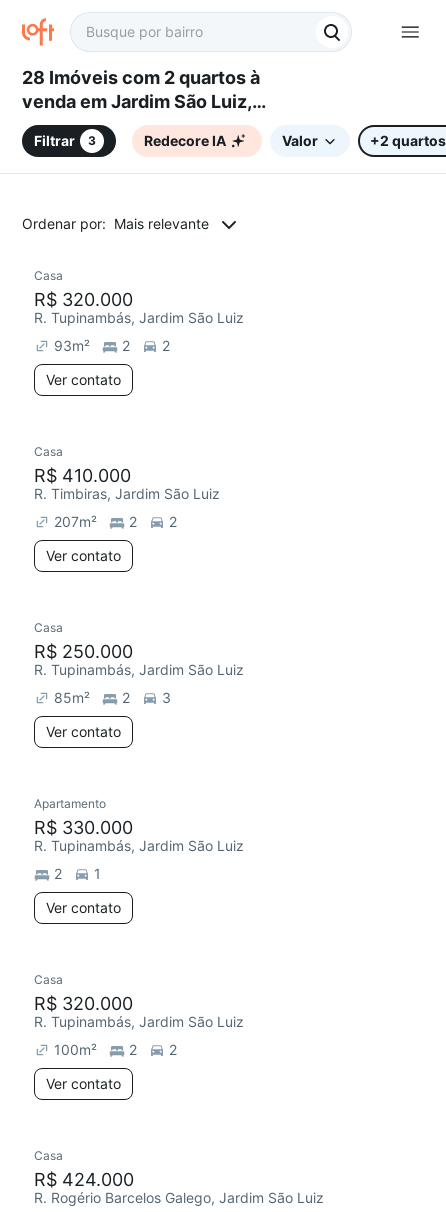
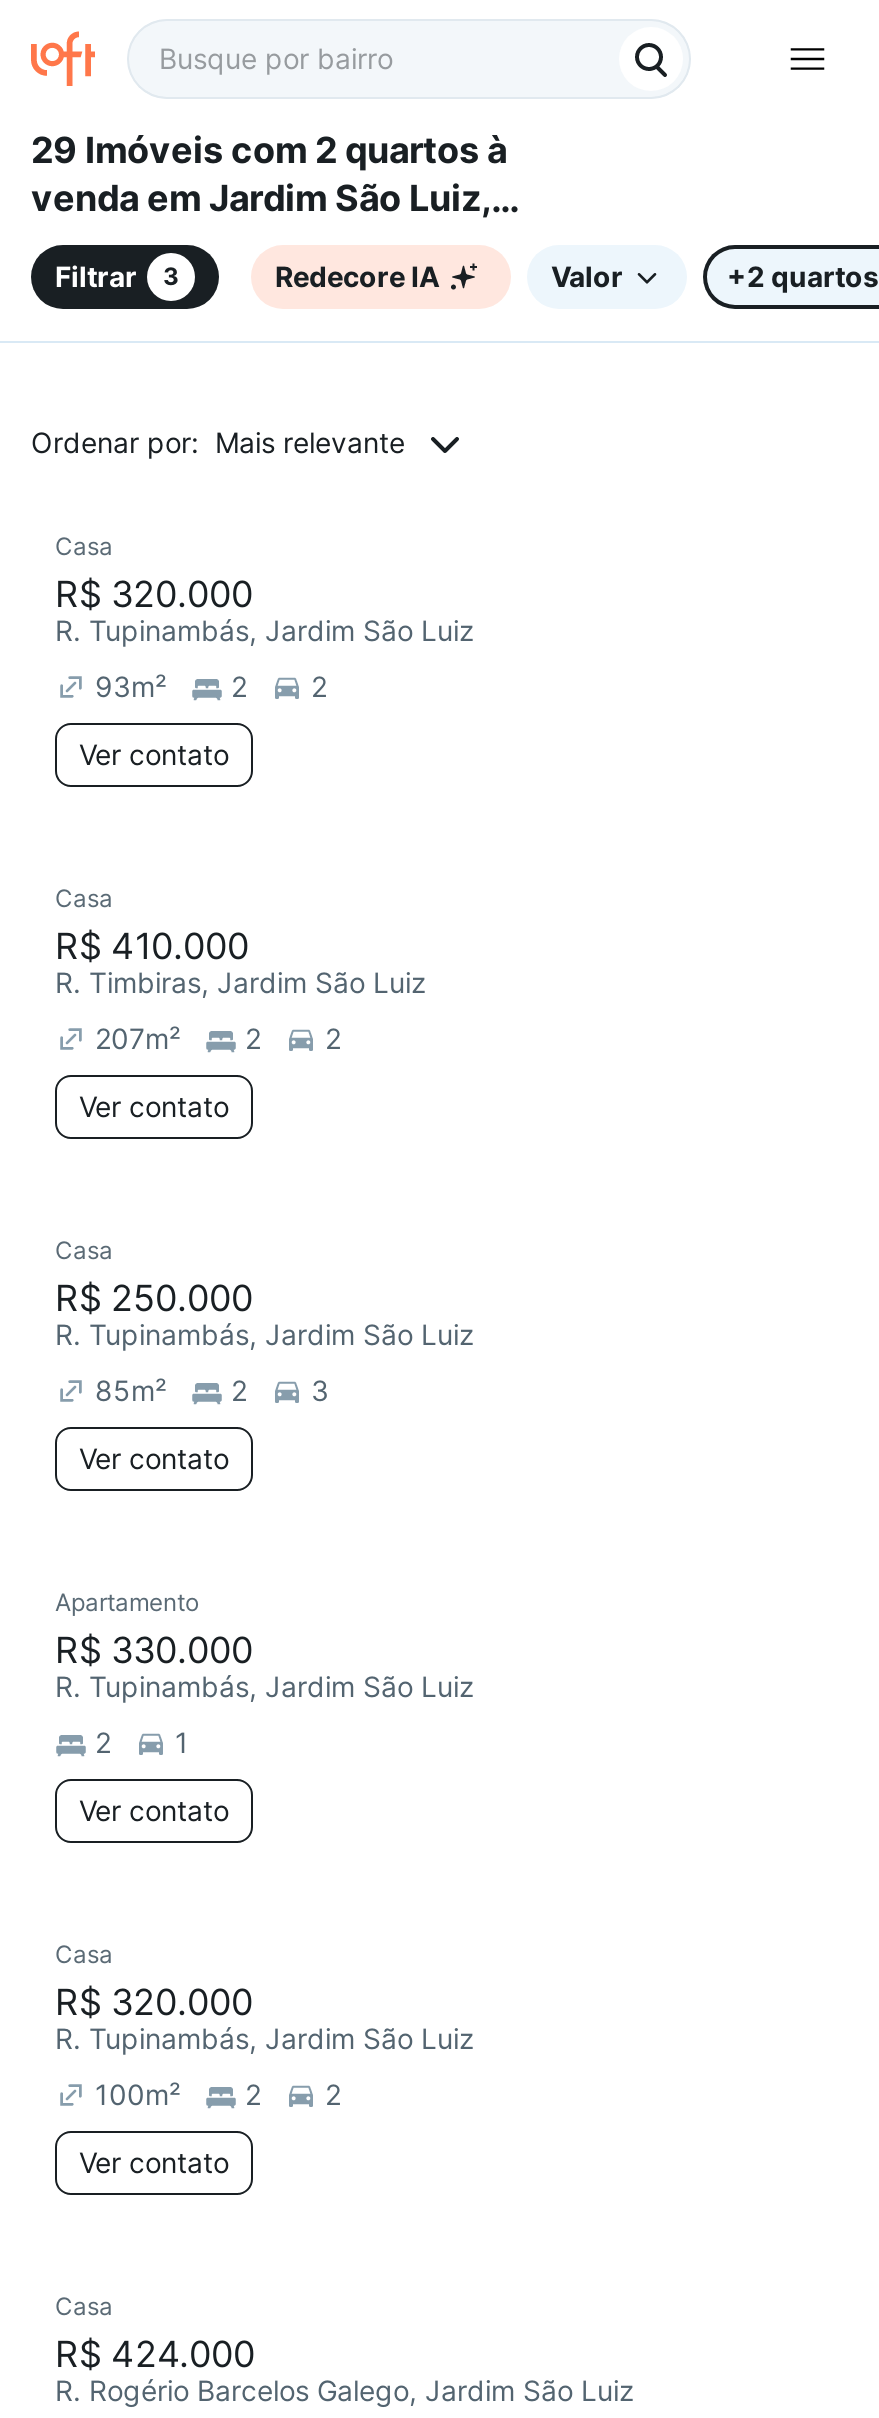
- 28 Imóveis com 2 quartos à
+ 29 Imóveis com 2 quartos à
